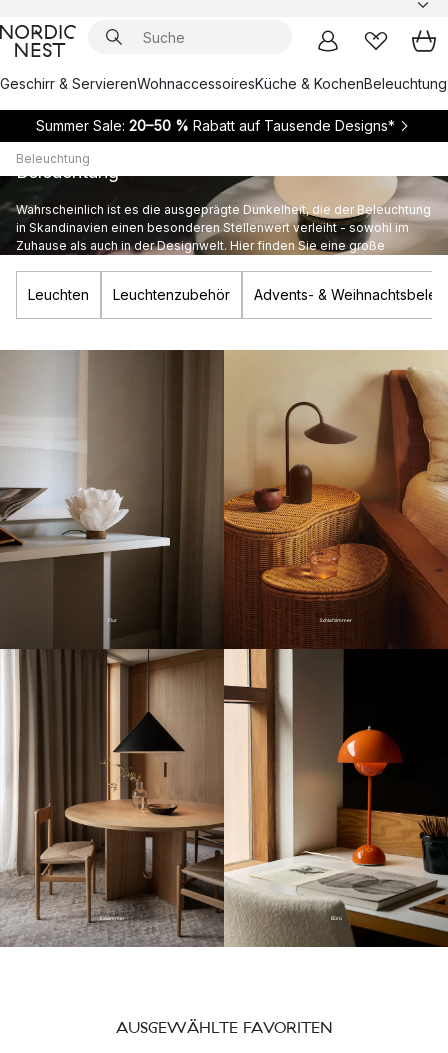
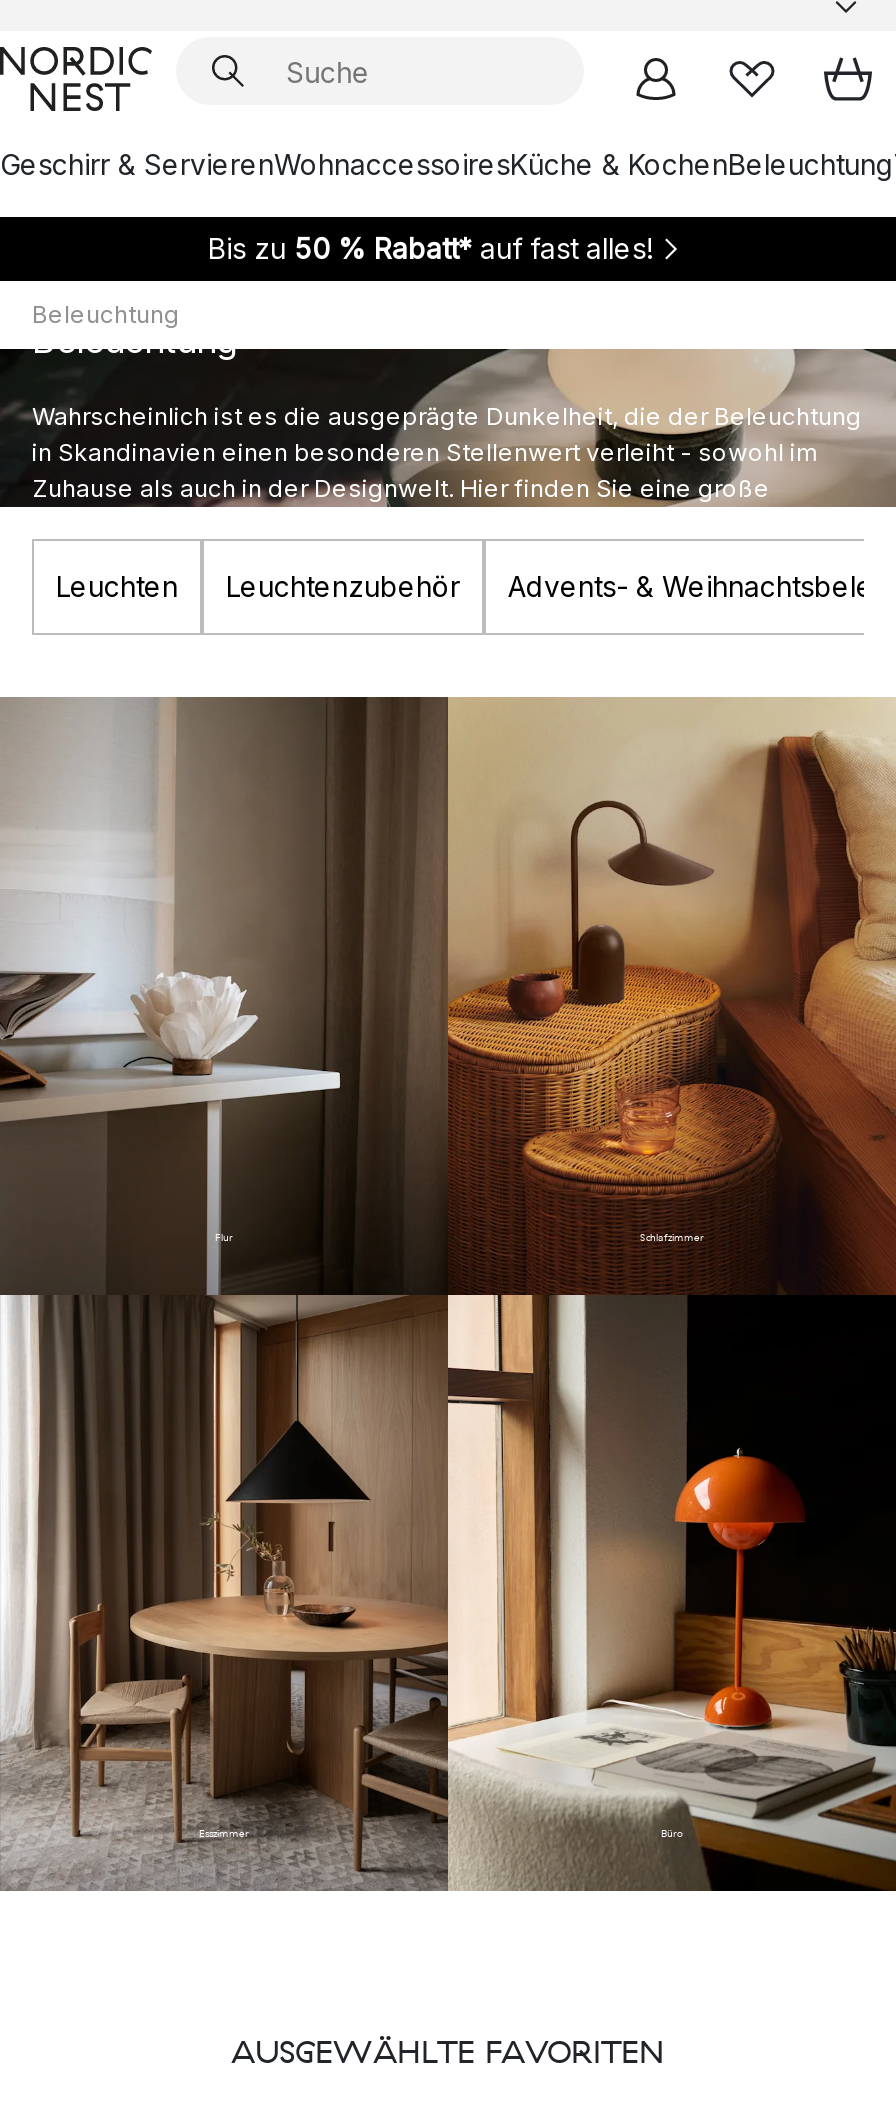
- Summer Sale: 20–50 % Rabatt auf Tausende Designs*
+ Bis zu 50 % Rabatt* auf fast alles!
